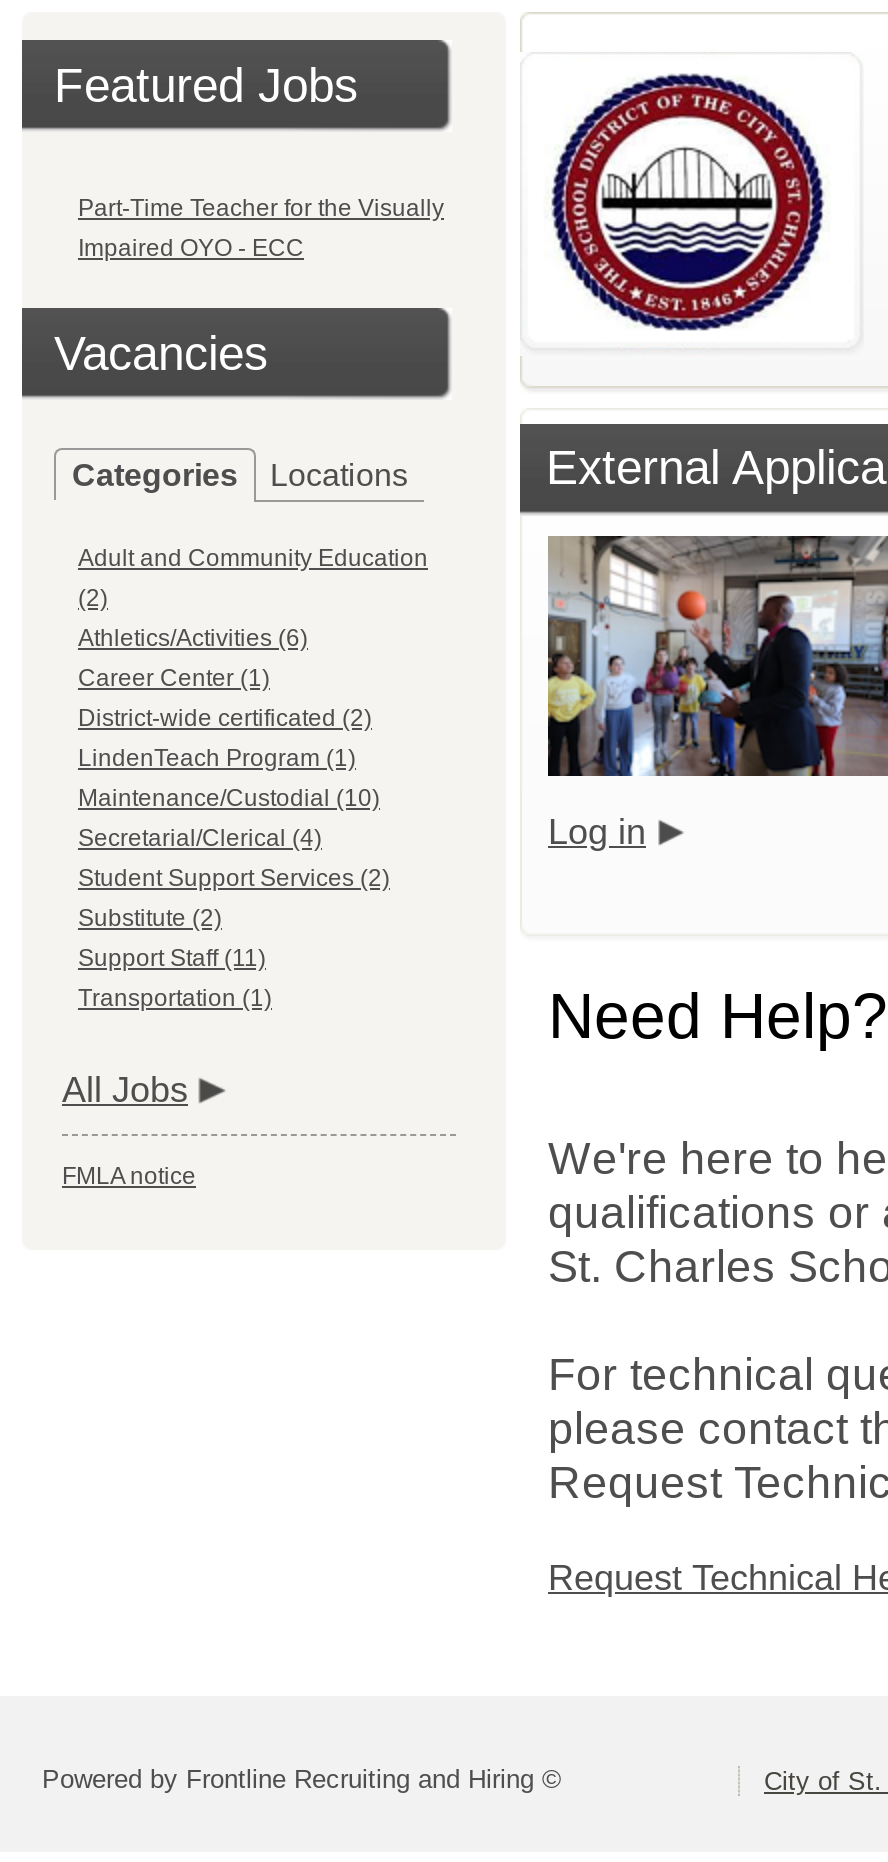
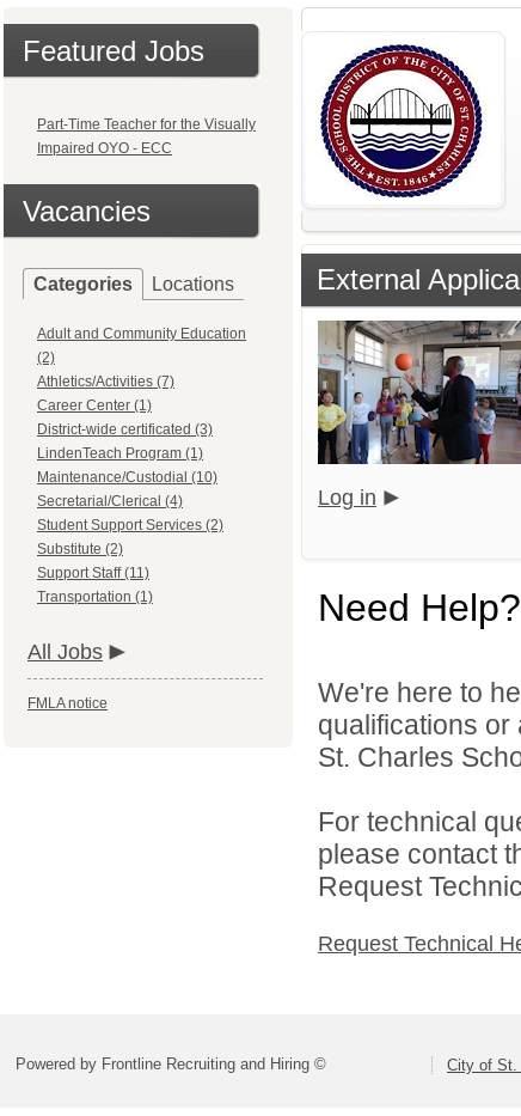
- Athletics/Activities (6)
+ Athletics/Activities (7)

- District-wide certificated (2)
+ District-wide certificated (3)
